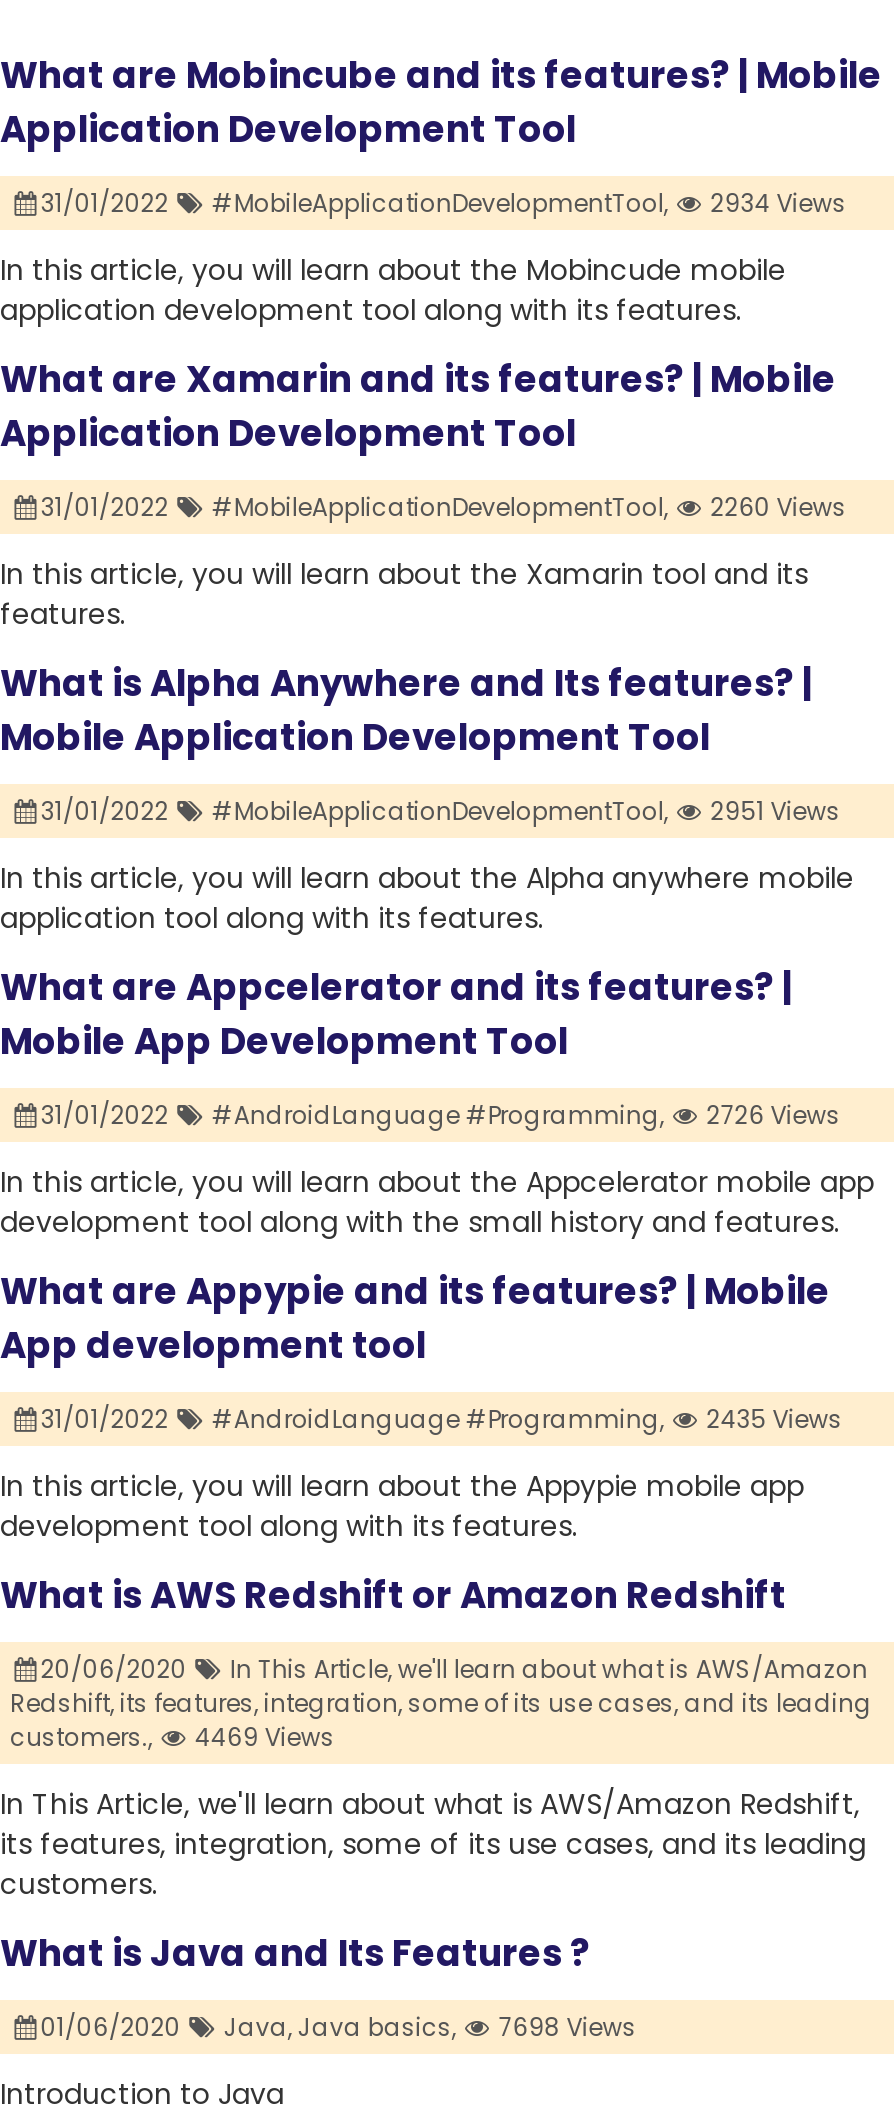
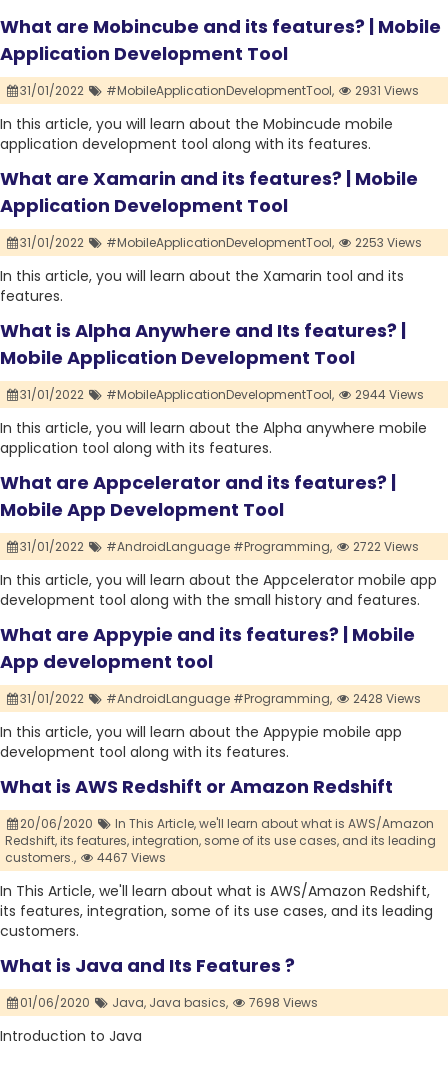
- 31/01/2022 #MobileApplicationDevelopmentTool, 2934 Views
+ 31/01/2022 #MobileApplicationDevelopmentTool, 2931 Views

- 31/01/2022 #MobileApplicationDevelopmentTool, 2260 Views
+ 31/01/2022 #MobileApplicationDevelopmentTool, 2253 Views

- 31/01/2022 #MobileApplicationDevelopmentTool, 2951 Views
+ 31/01/2022 #MobileApplicationDevelopmentTool, 2944 Views

- 31/01/2022 #AndroidLanguage #Programming, 2726 Views
+ 31/01/2022 #AndroidLanguage #Programming, 2722 Views

- 31/01/2022 #AndroidLanguage #Programming, 2435 Views
+ 31/01/2022 #AndroidLanguage #Programming, 2428 Views

- customers., 4469 Views
+ customers., 4467 Views
